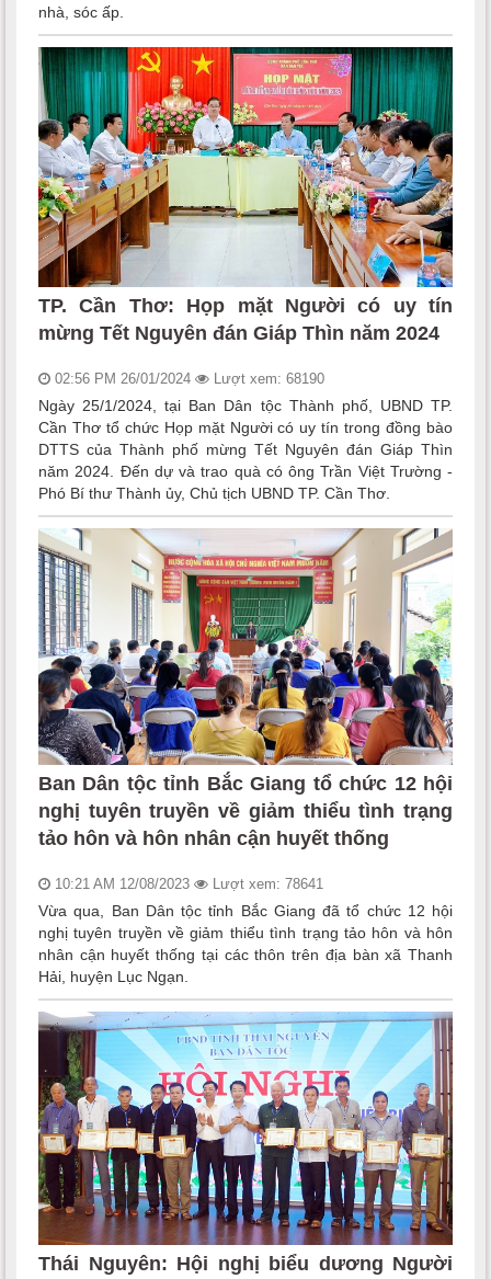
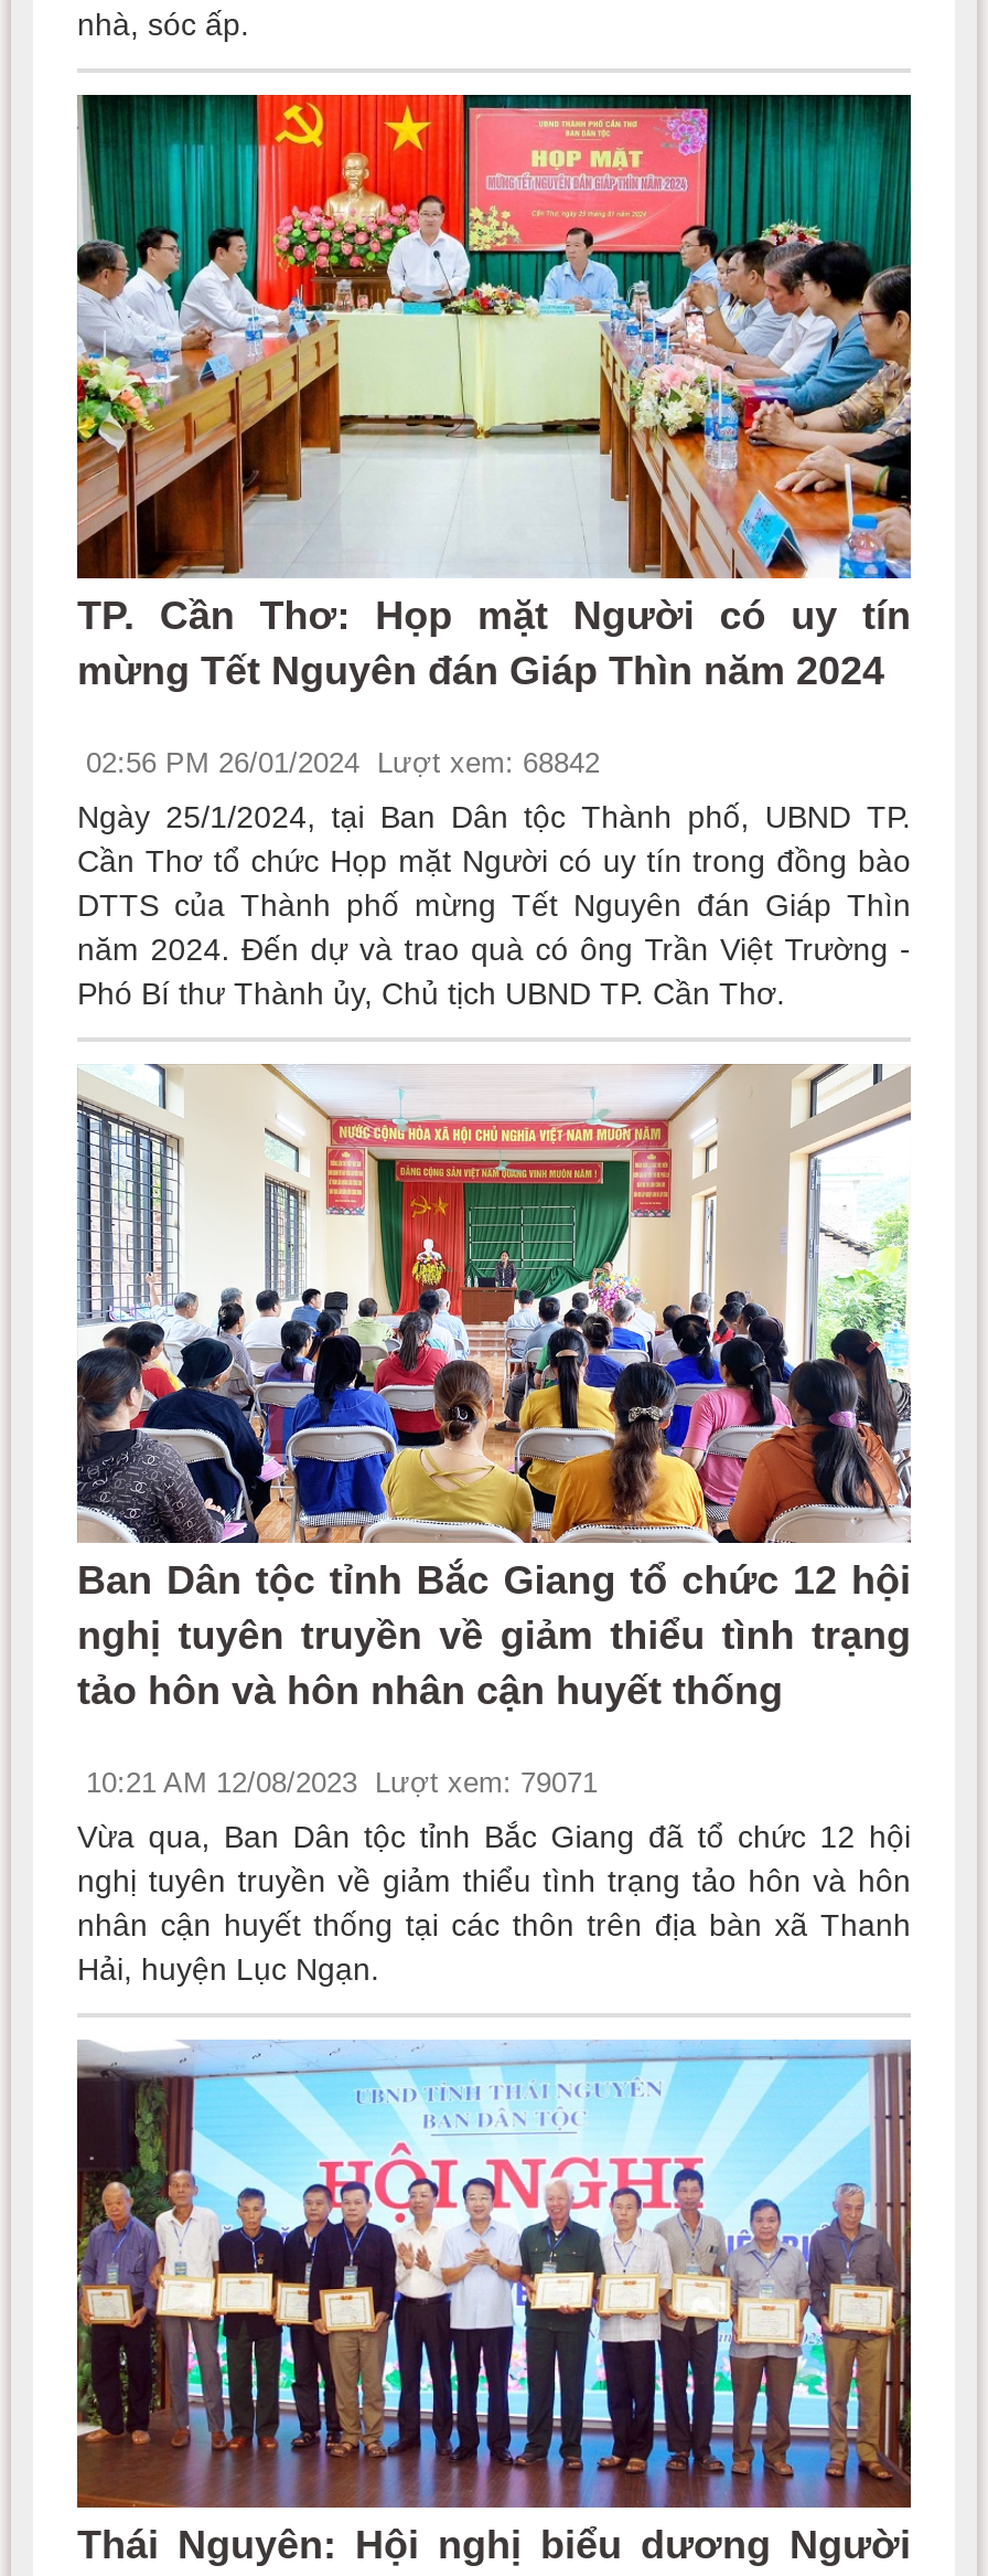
- 02:56 PM 26/01/2024
- Lượt xem: 68190
+ 02:56 PM 26/01/2024 Lượt xem: 68842

- 10:21 AM 12/08/2023
- Lượt xem: 78641
+ 10:21 AM 12/08/2023 Lượt xem: 79071
